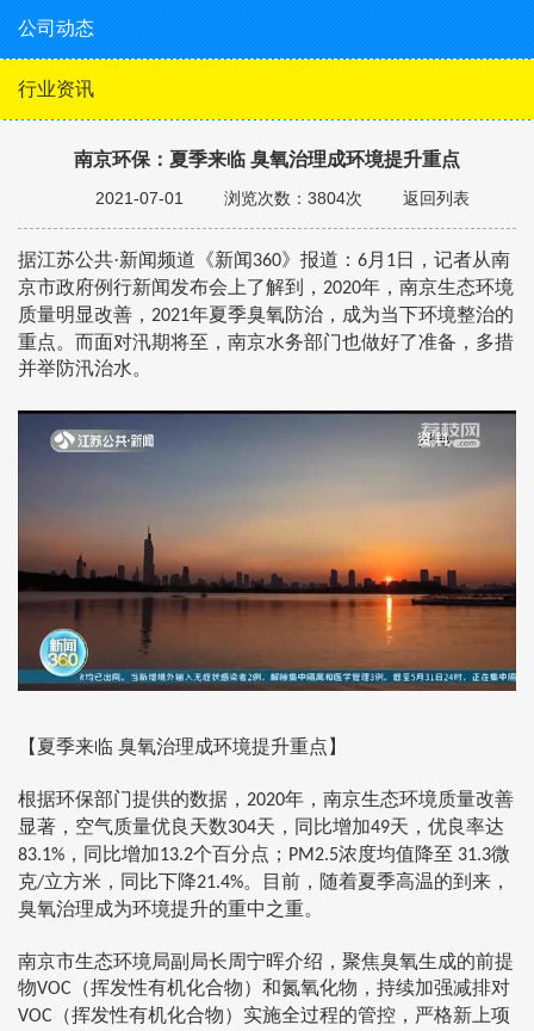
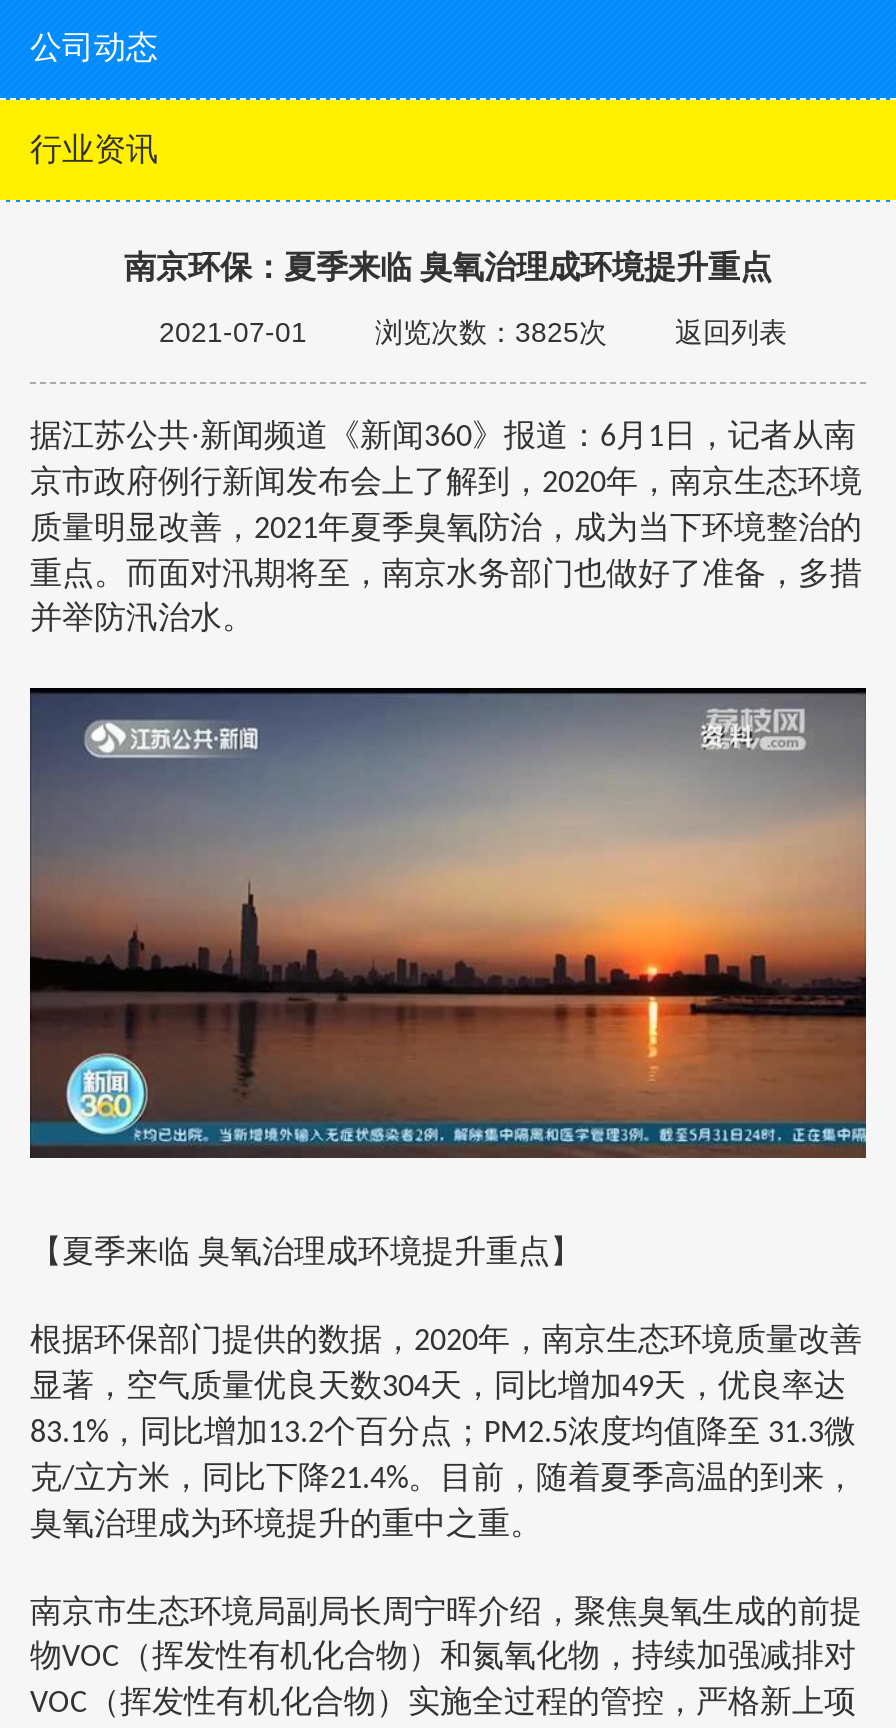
- 2021-07-01 浏览次数：3804次 返回列表
+ 2021-07-01 浏览次数：3825次 返回列表
